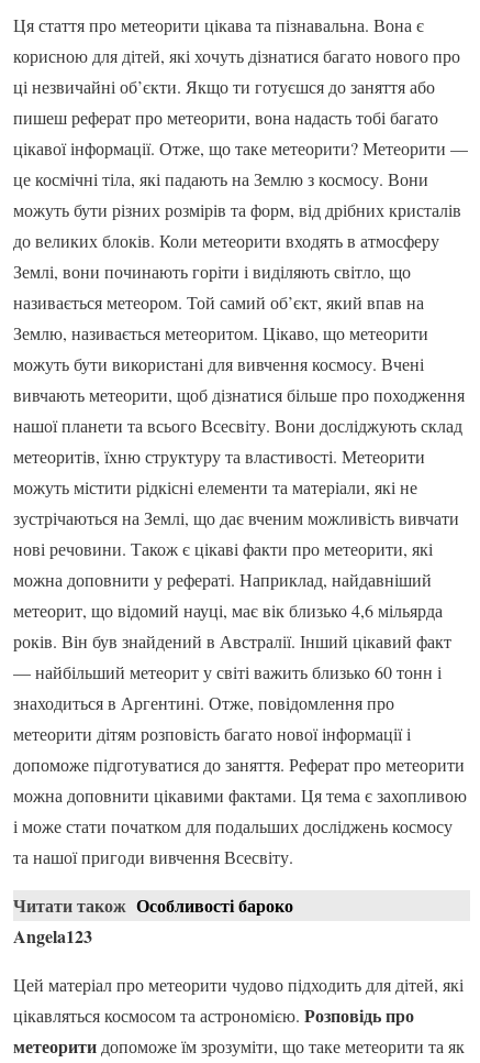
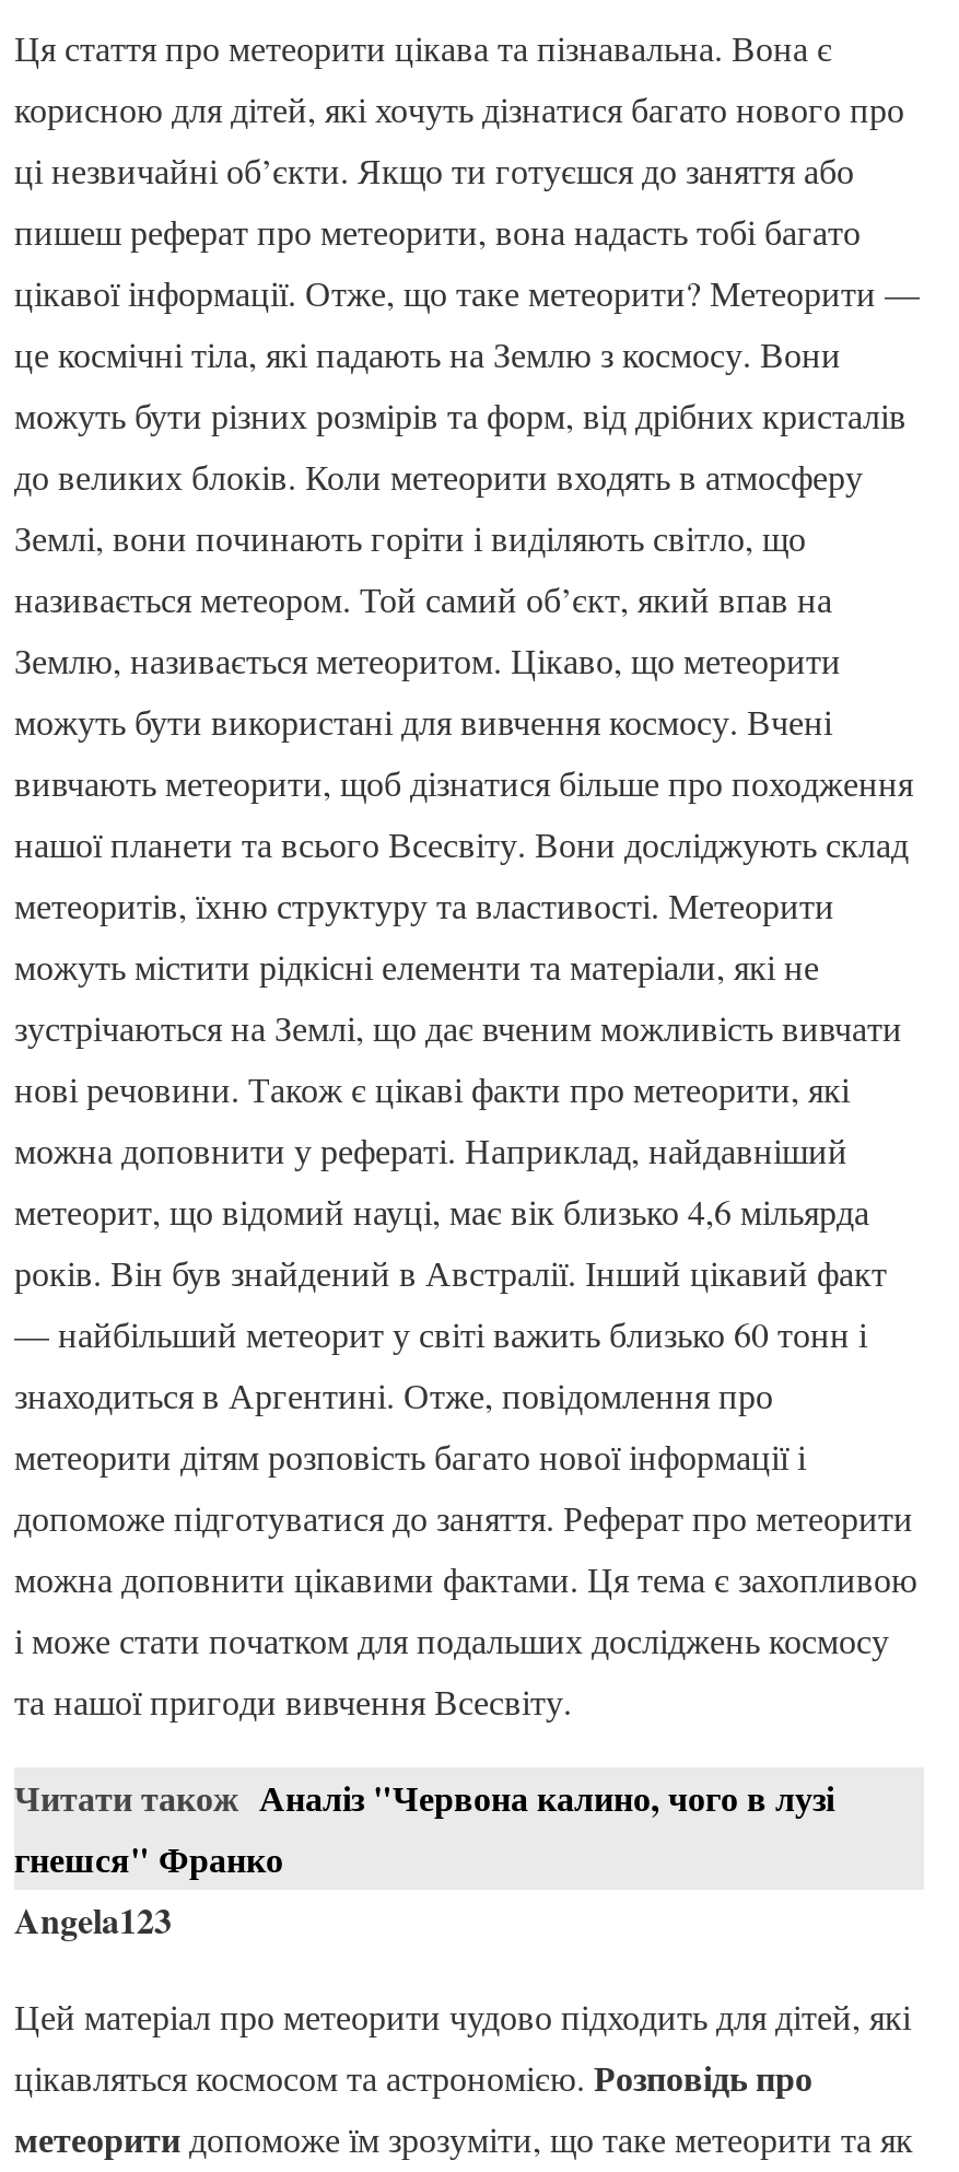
- Читати також Особливості бароко
+ Читати також Аналіз "Червона калино, чого в лузі
+ гнешся" Франко
